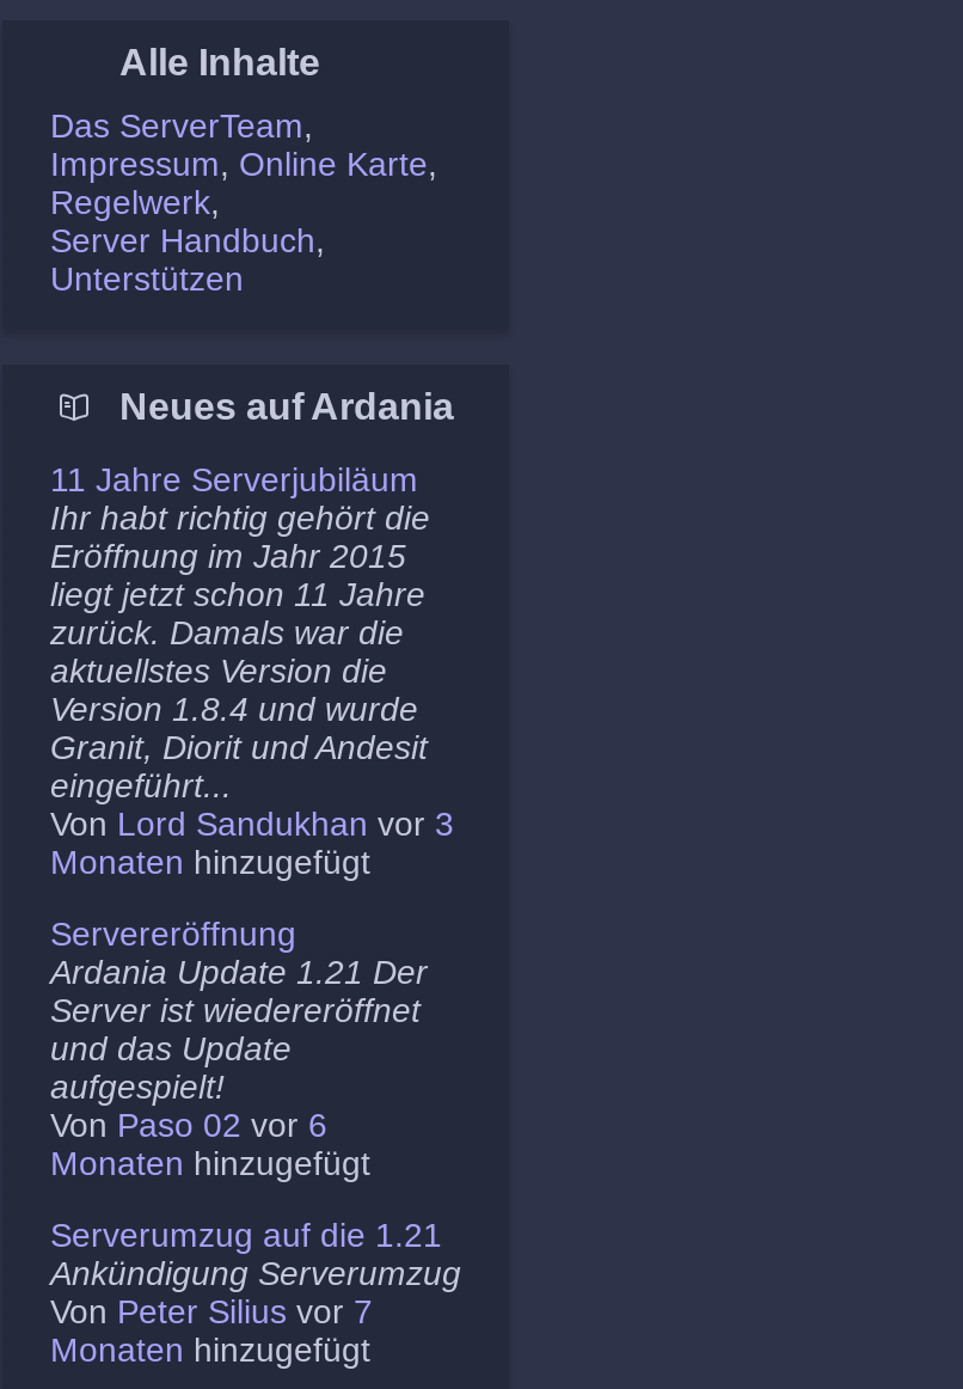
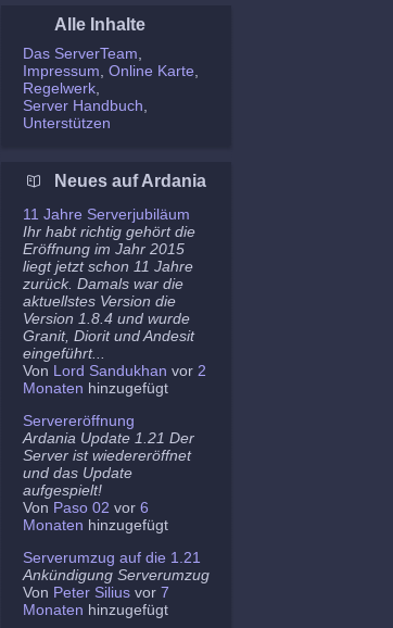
- Von Lord Sandukhan vor 3
+ Von Lord Sandukhan vor 2
